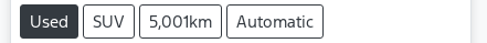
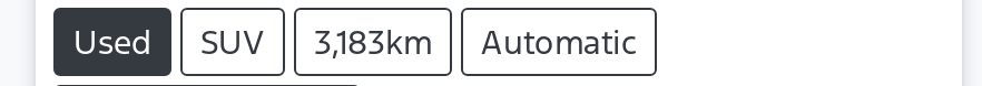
- Used SUV 5,001km Automatic
+ Used SUV 3,183km Automatic
